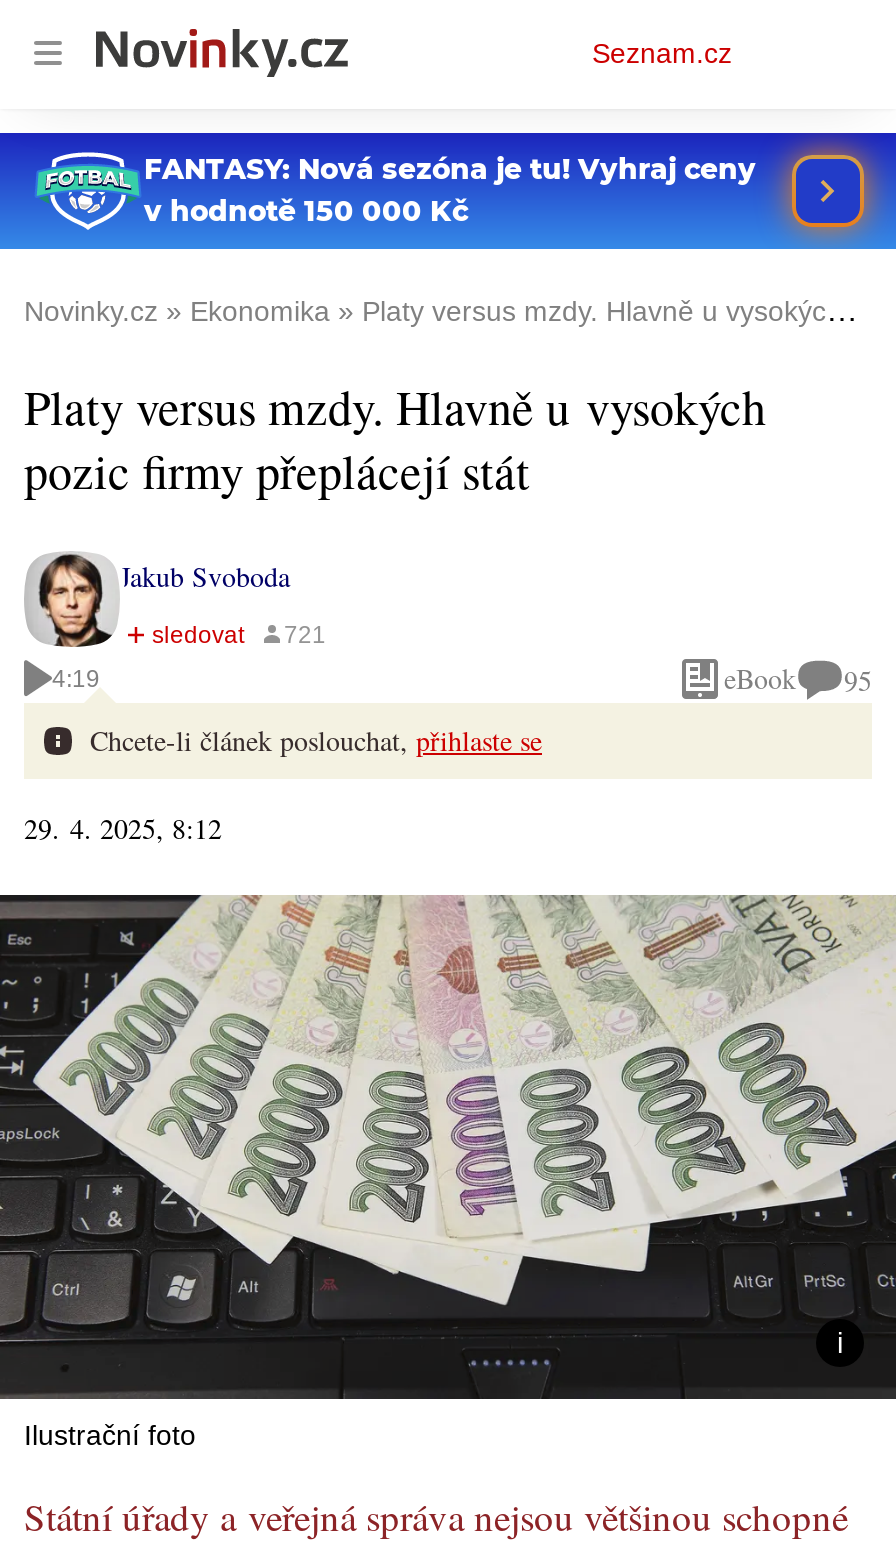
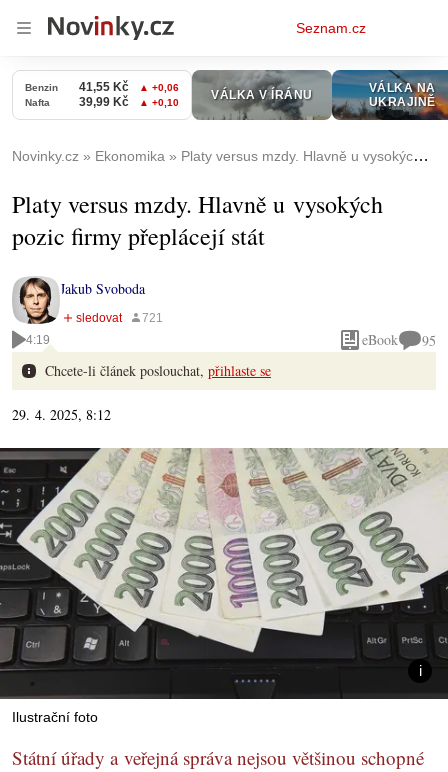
- [image]
+ [image]
